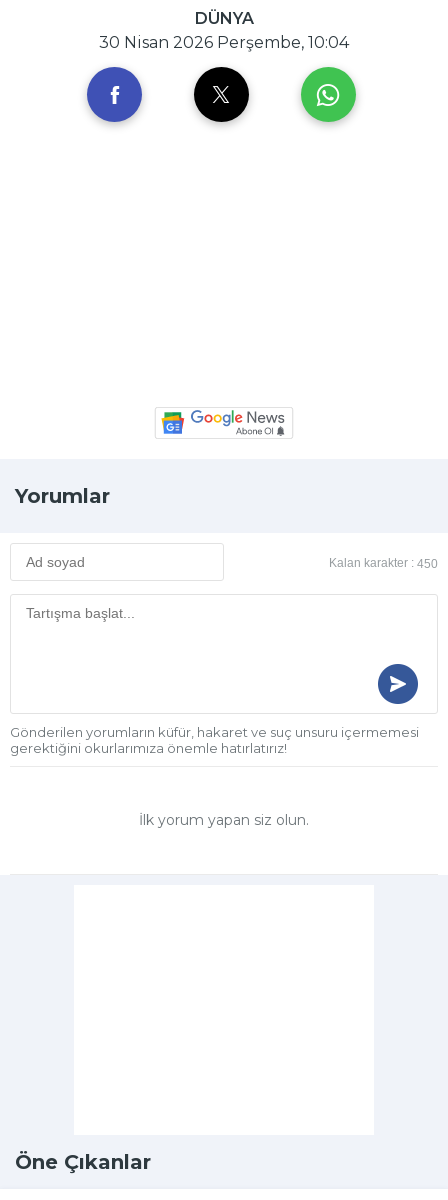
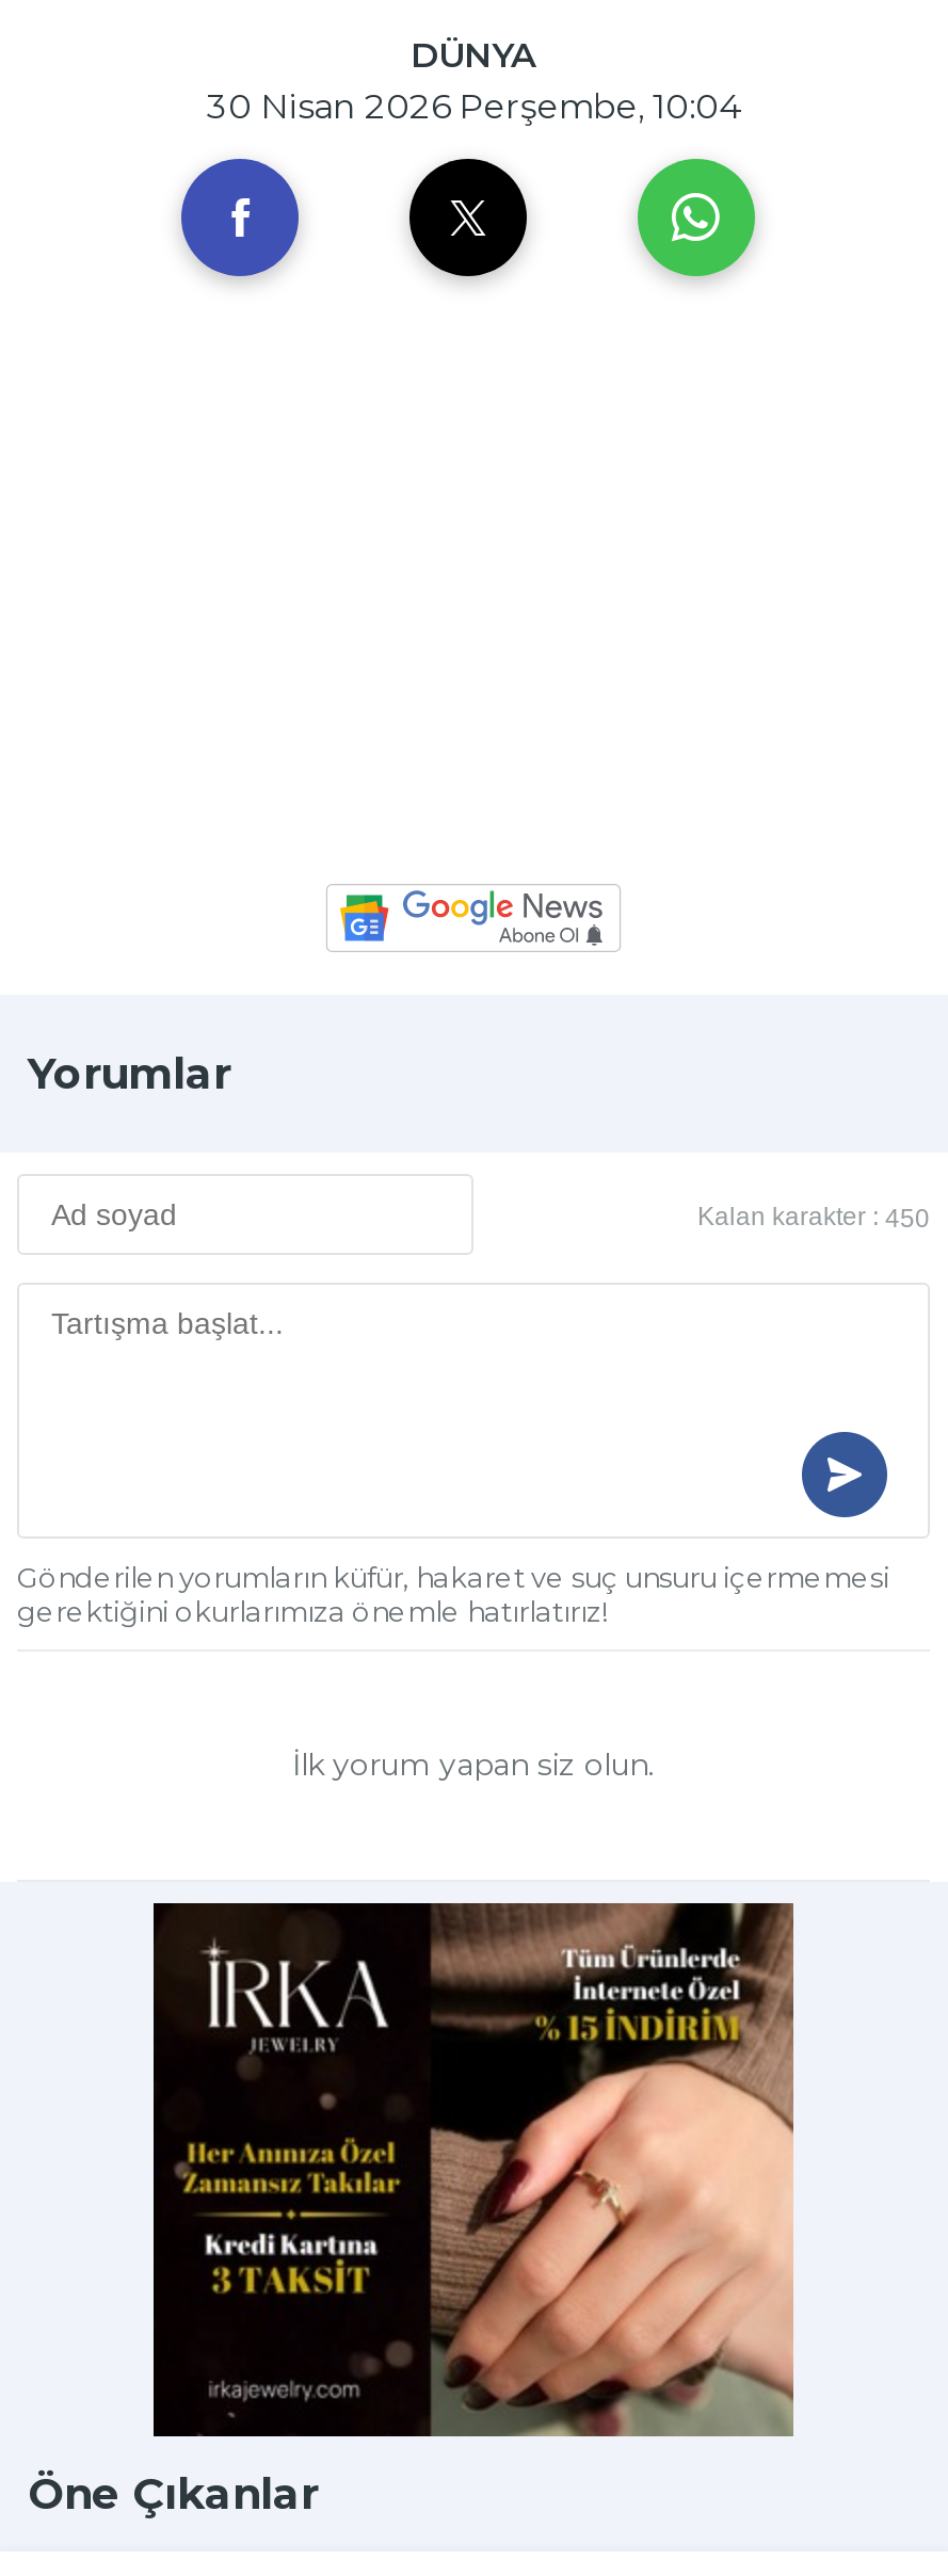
+ [image]
